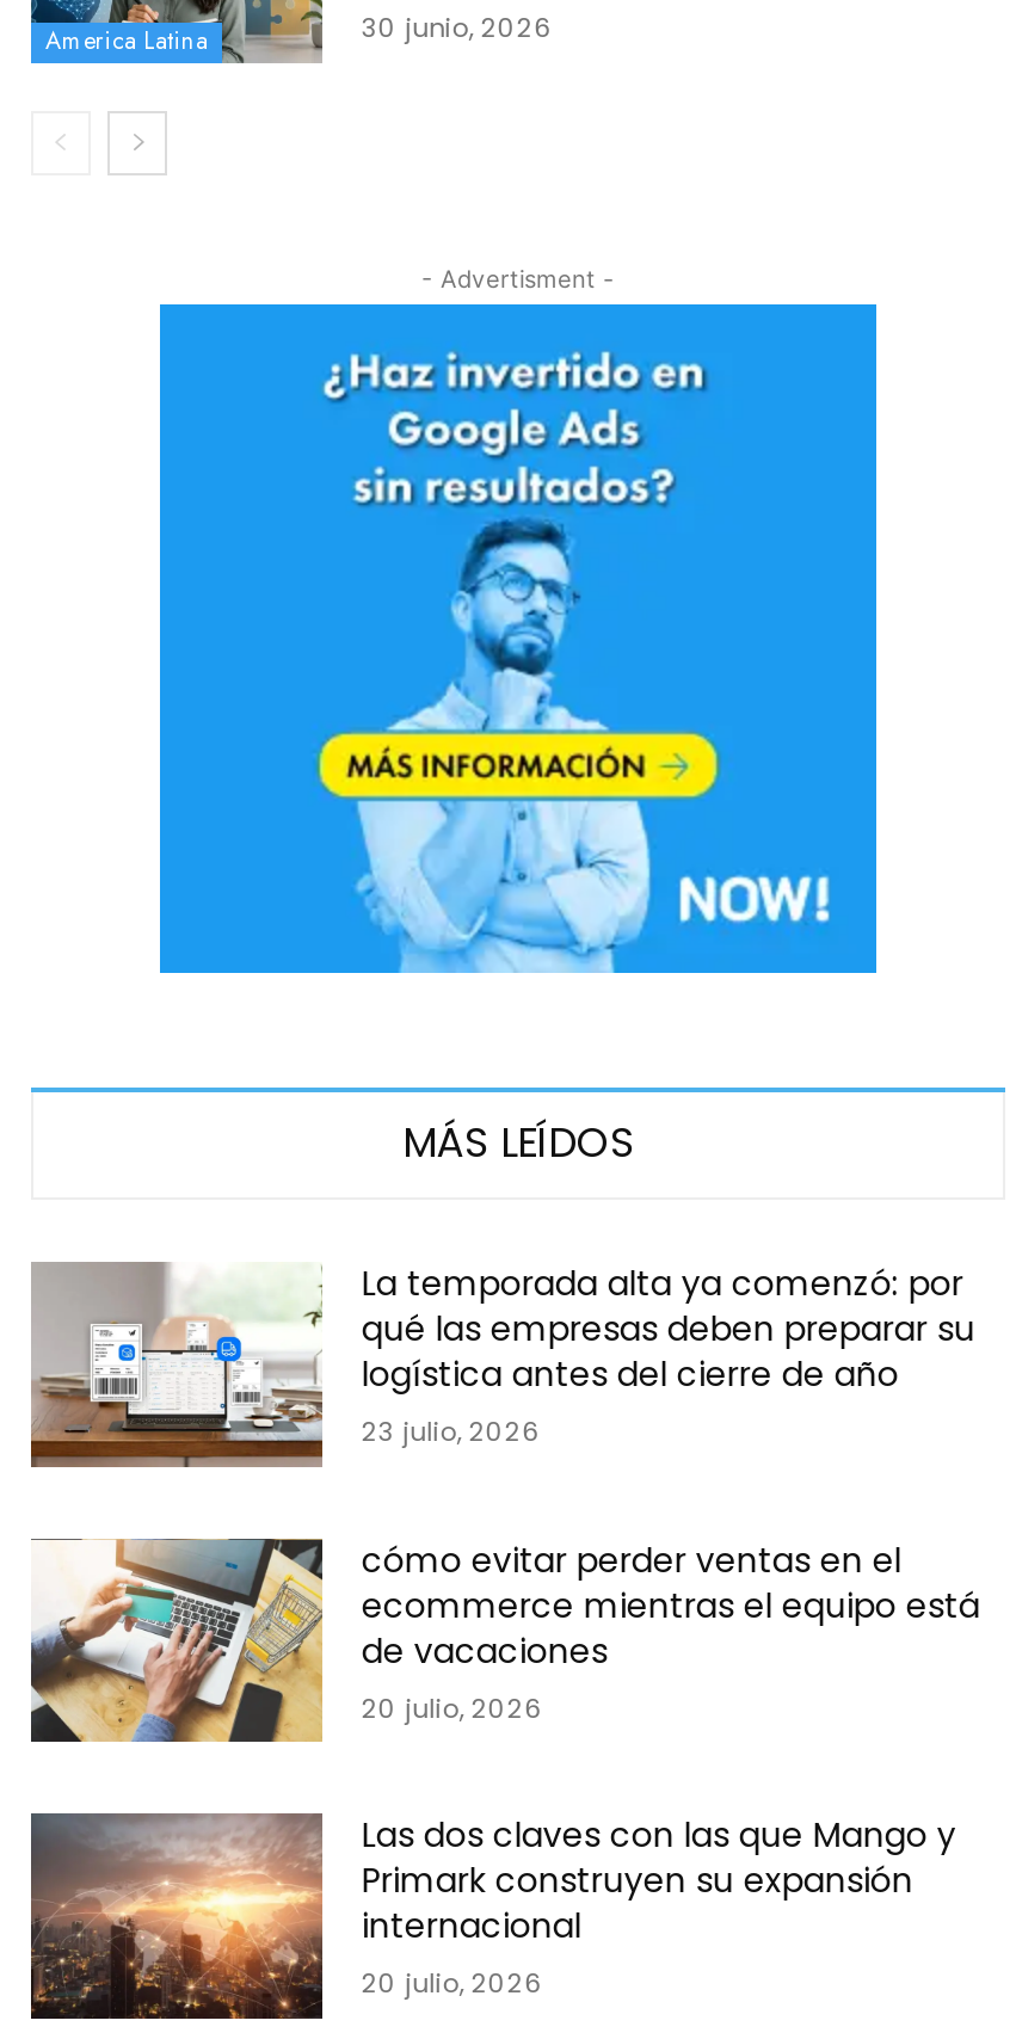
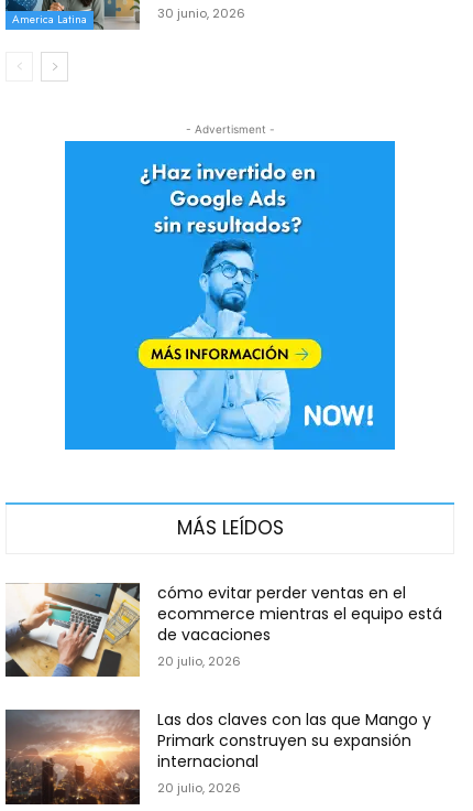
- [image]
- La temporada alta ya comenzó: por
- qué las empresas deben preparar su
- logística antes del cierre de año
- 23 julio, 2026
